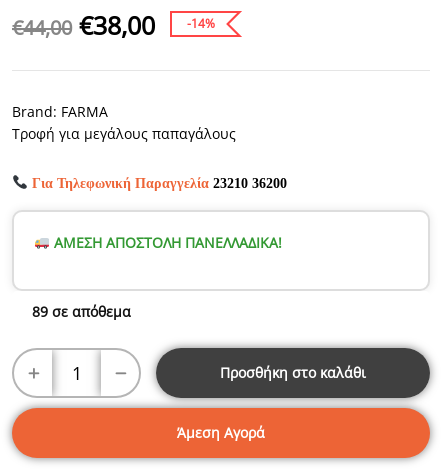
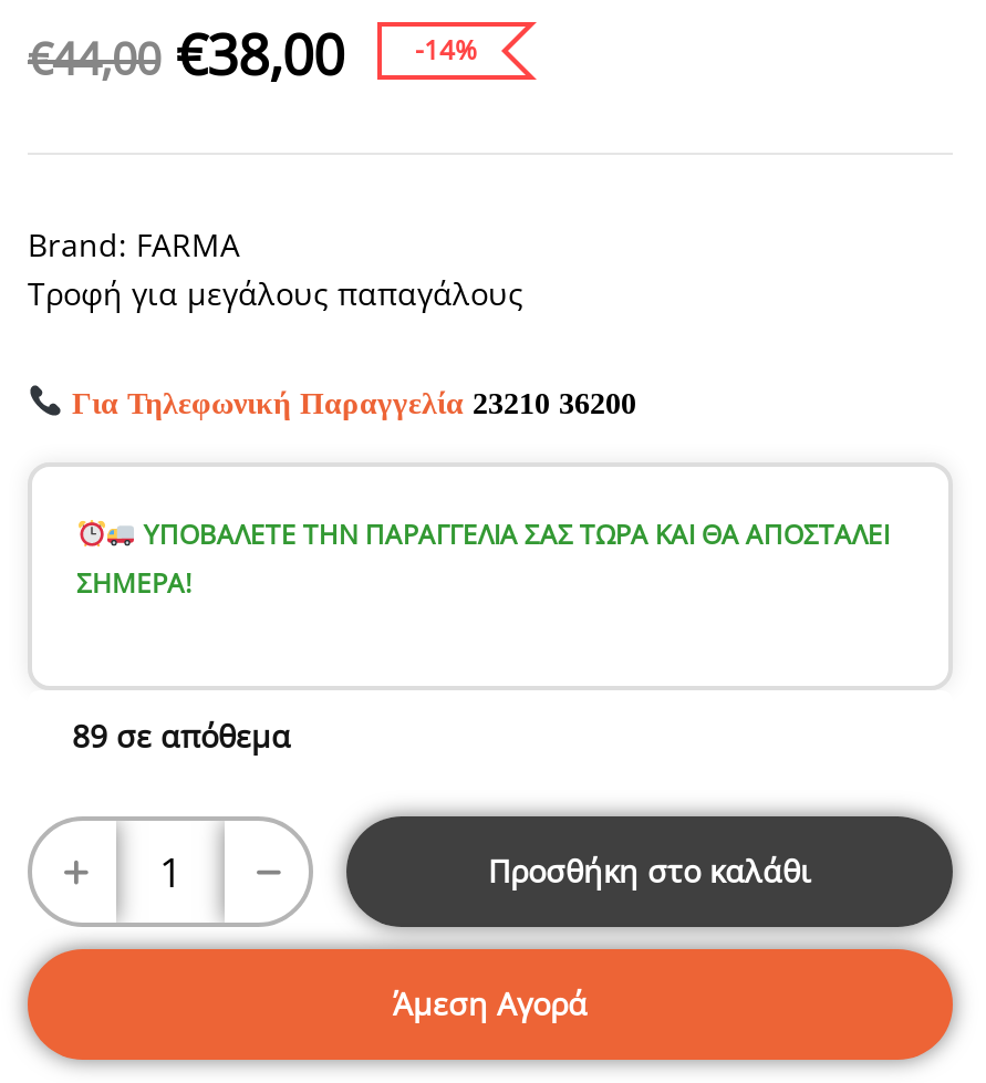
- ΑΜΕΣΗ ΑΠΟΣΤΟΛΗ ΠΑΝΕΛΛΑΔΙΚΑ!
+ ΥΠΟΒΑΛΕΤΕ ΤΗΝ ΠΑΡΑΓΓΕΛΙΑ ΣΑΣ ΤΩΡΑ ΚΑΙ ΘΑ ΑΠΟΣΤΑΛΕΙ
+ ΣΗΜΕΡΑ!
